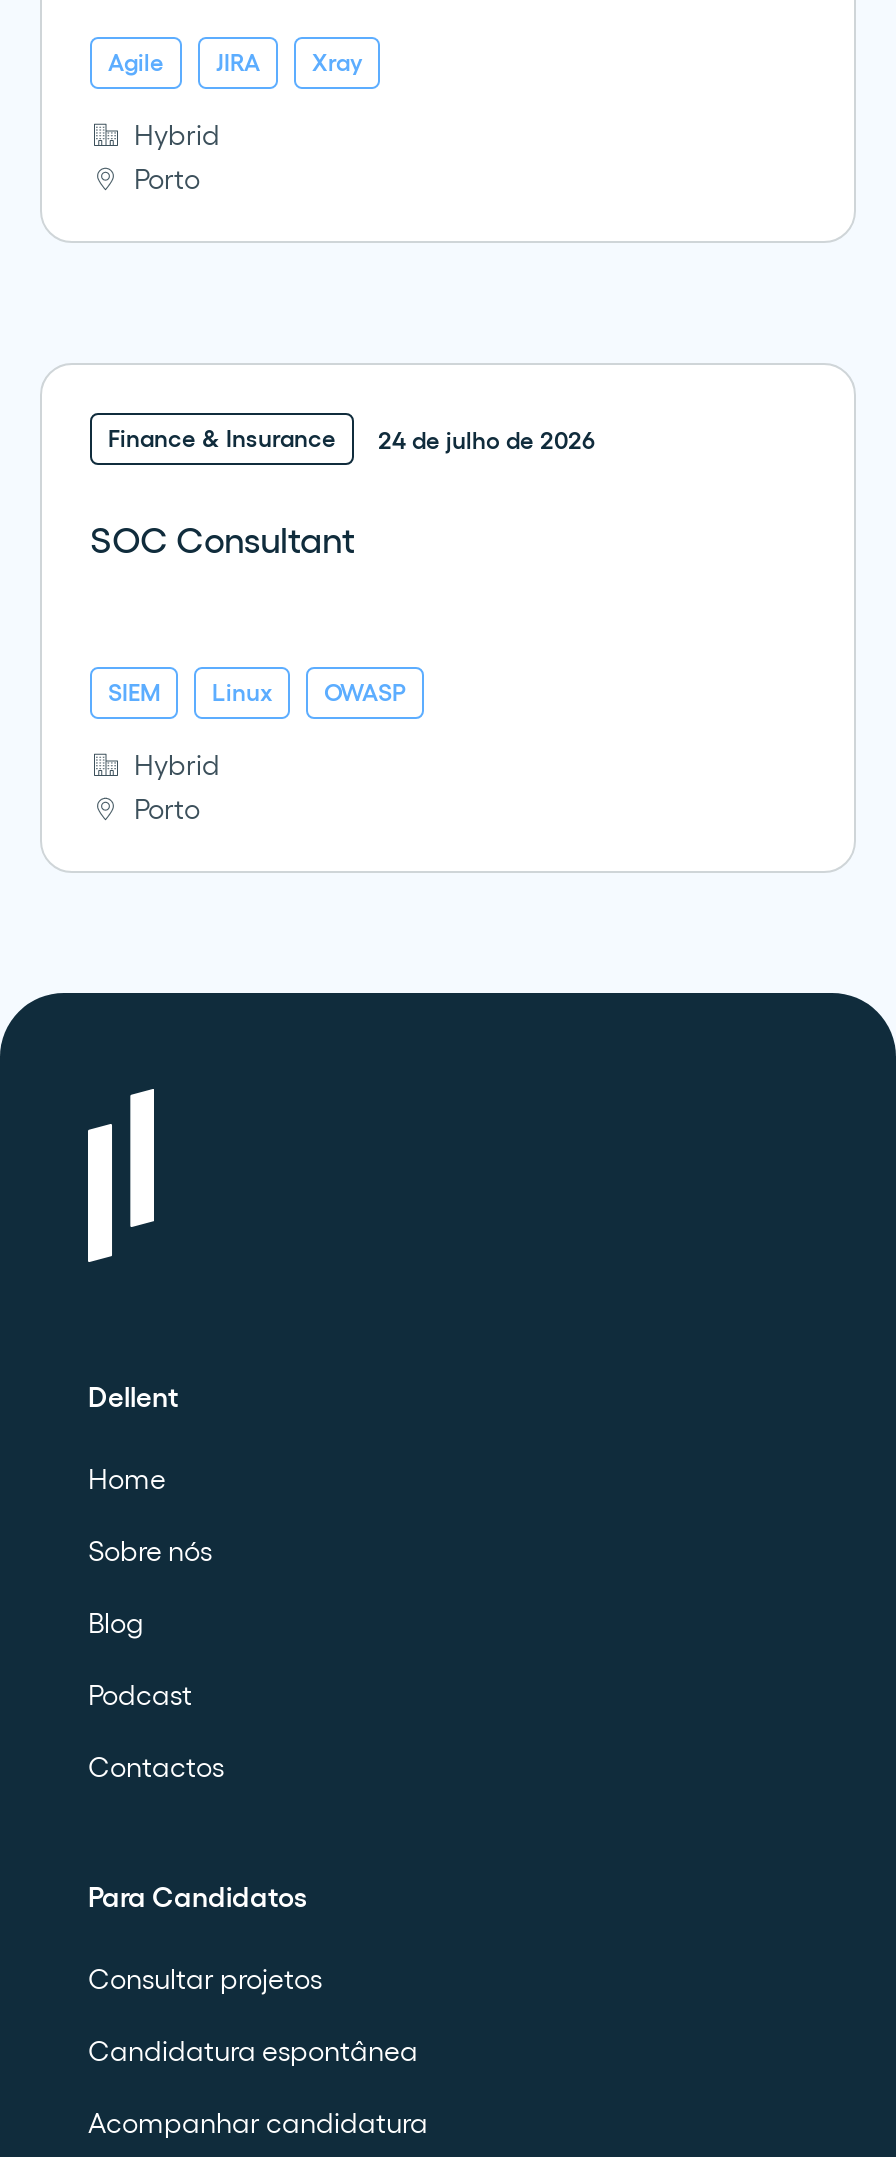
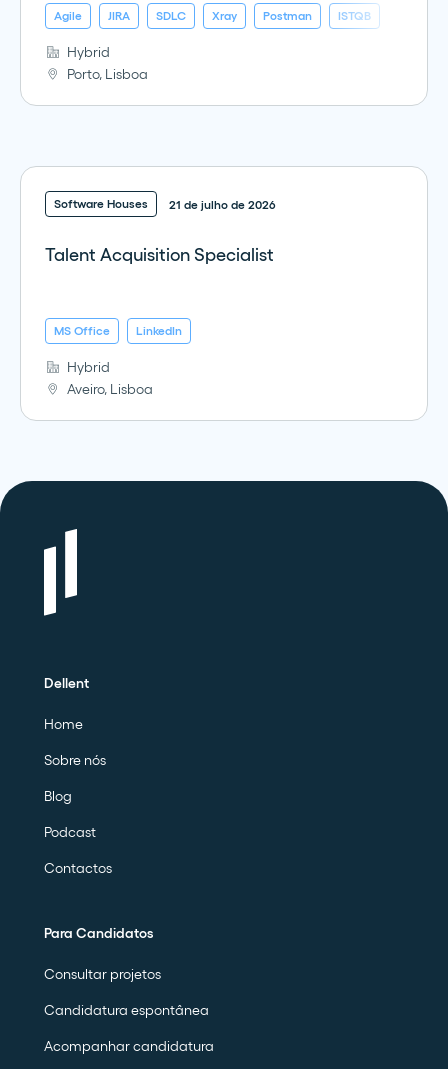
+ SDLC

+ Postman
+ ISTQB

- Porto
+ Porto, Lisboa

- Finance & Insurance
- 24 de julho de 2026
+ Software Houses
+ 21 de julho de 2026

- SOC Consultant
+ Talent Acquisition Specialist

- SIEM
- Linux
- OWASP
+ MS Office
+ LinkedIn

- Porto
+ Aveiro, Lisboa
